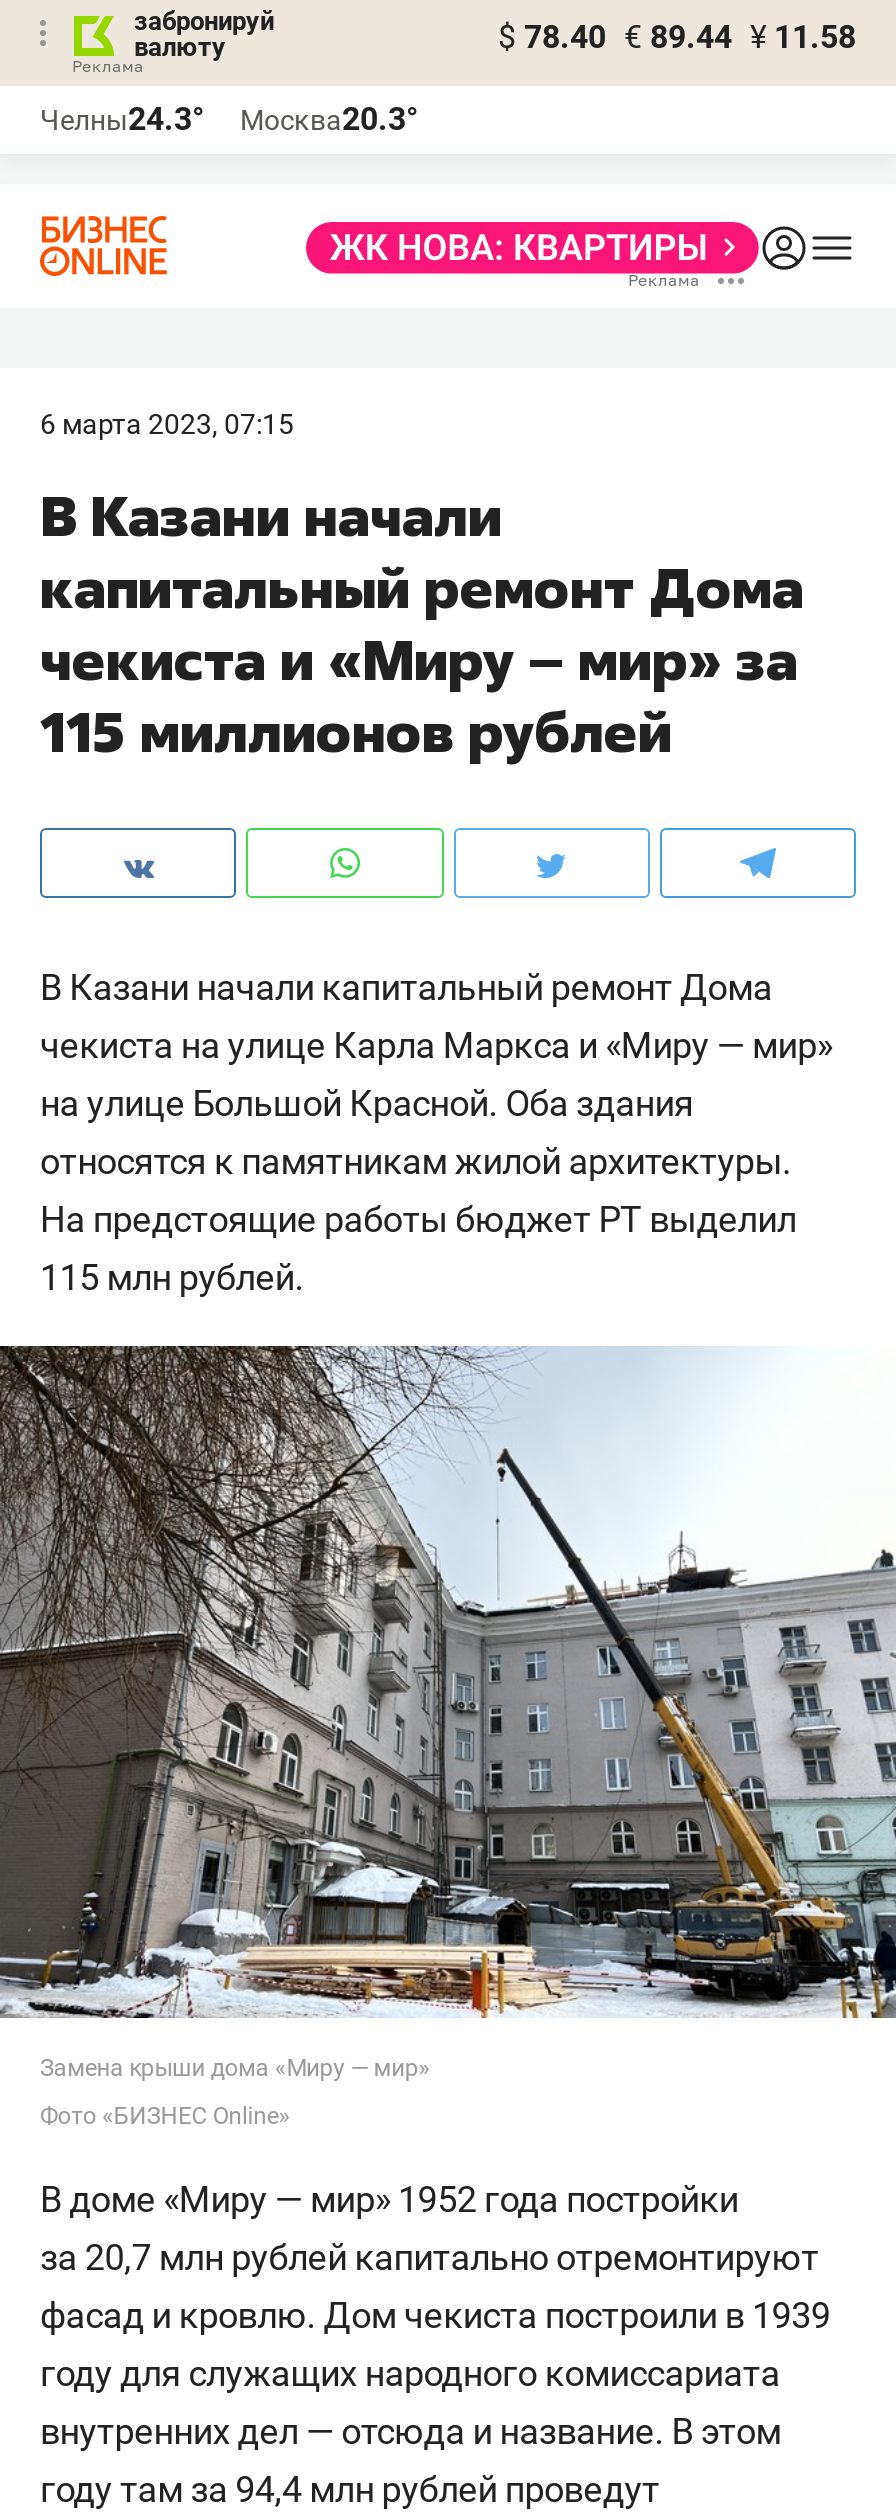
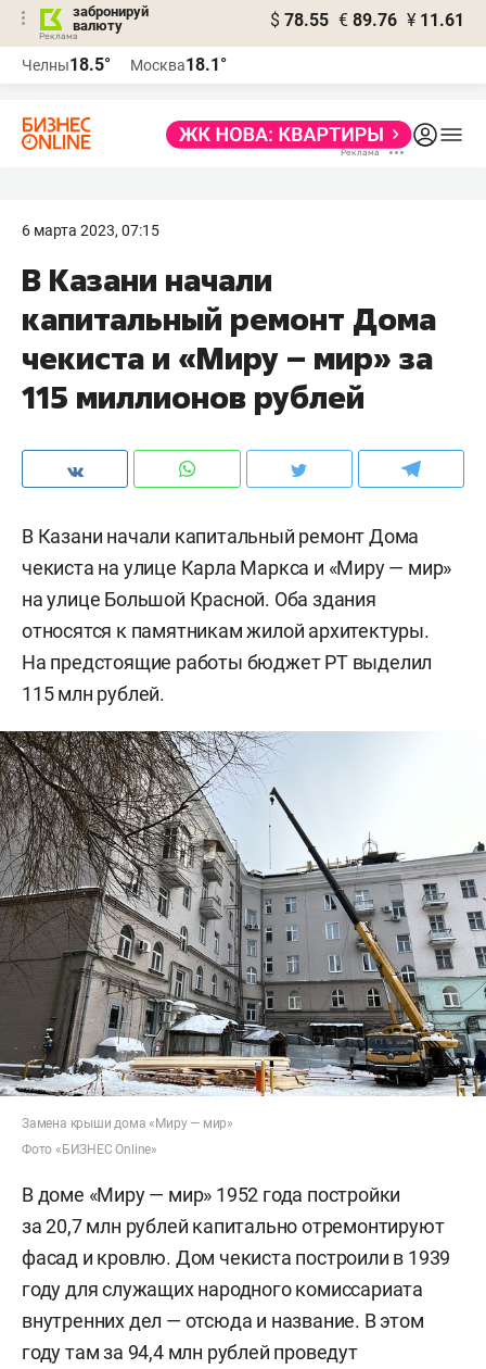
- $ 78.40 € 89.44 ¥ 11.58
+ $ 78.55 € 89.76 ¥ 11.61

- Челны24.3°
+ Челны18.5°

- Москва20.3°
+ Москва18.1°
